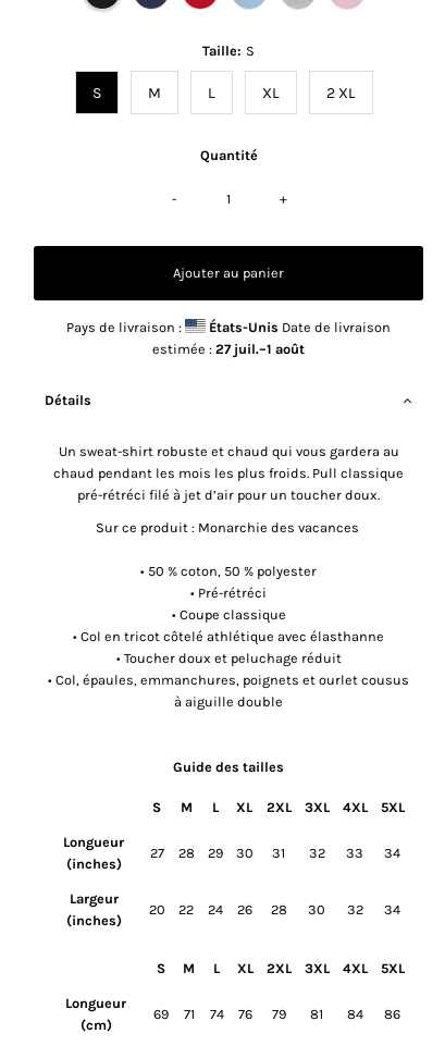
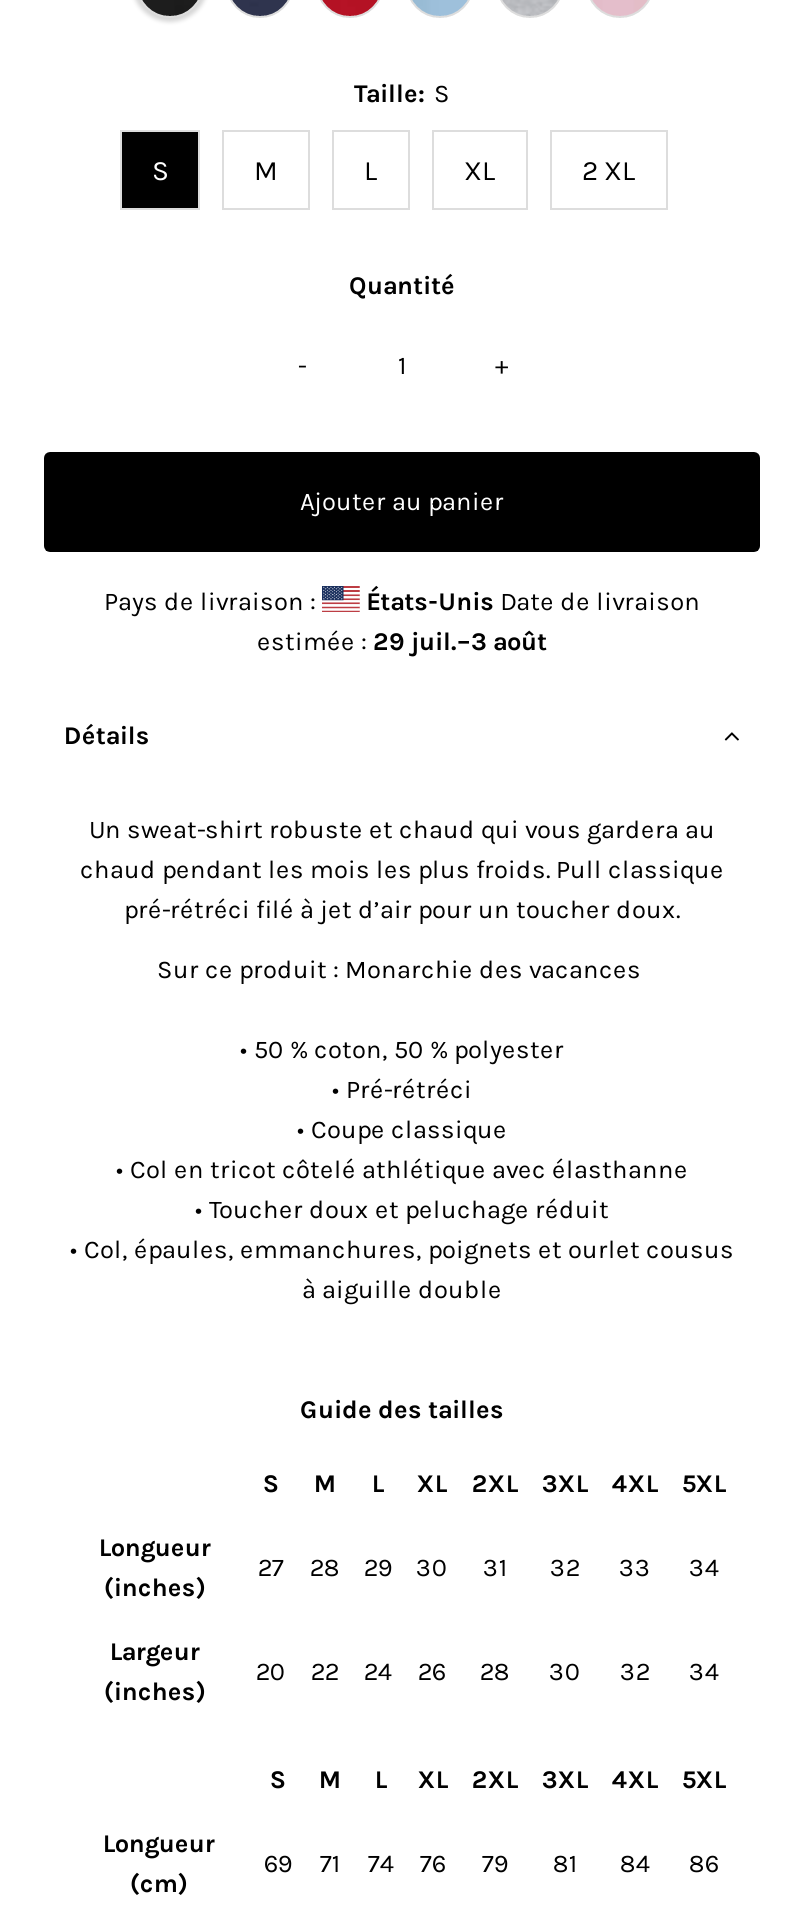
- estimée : 27 juil.–1 août
+ estimée : 29 juil.–3 août
